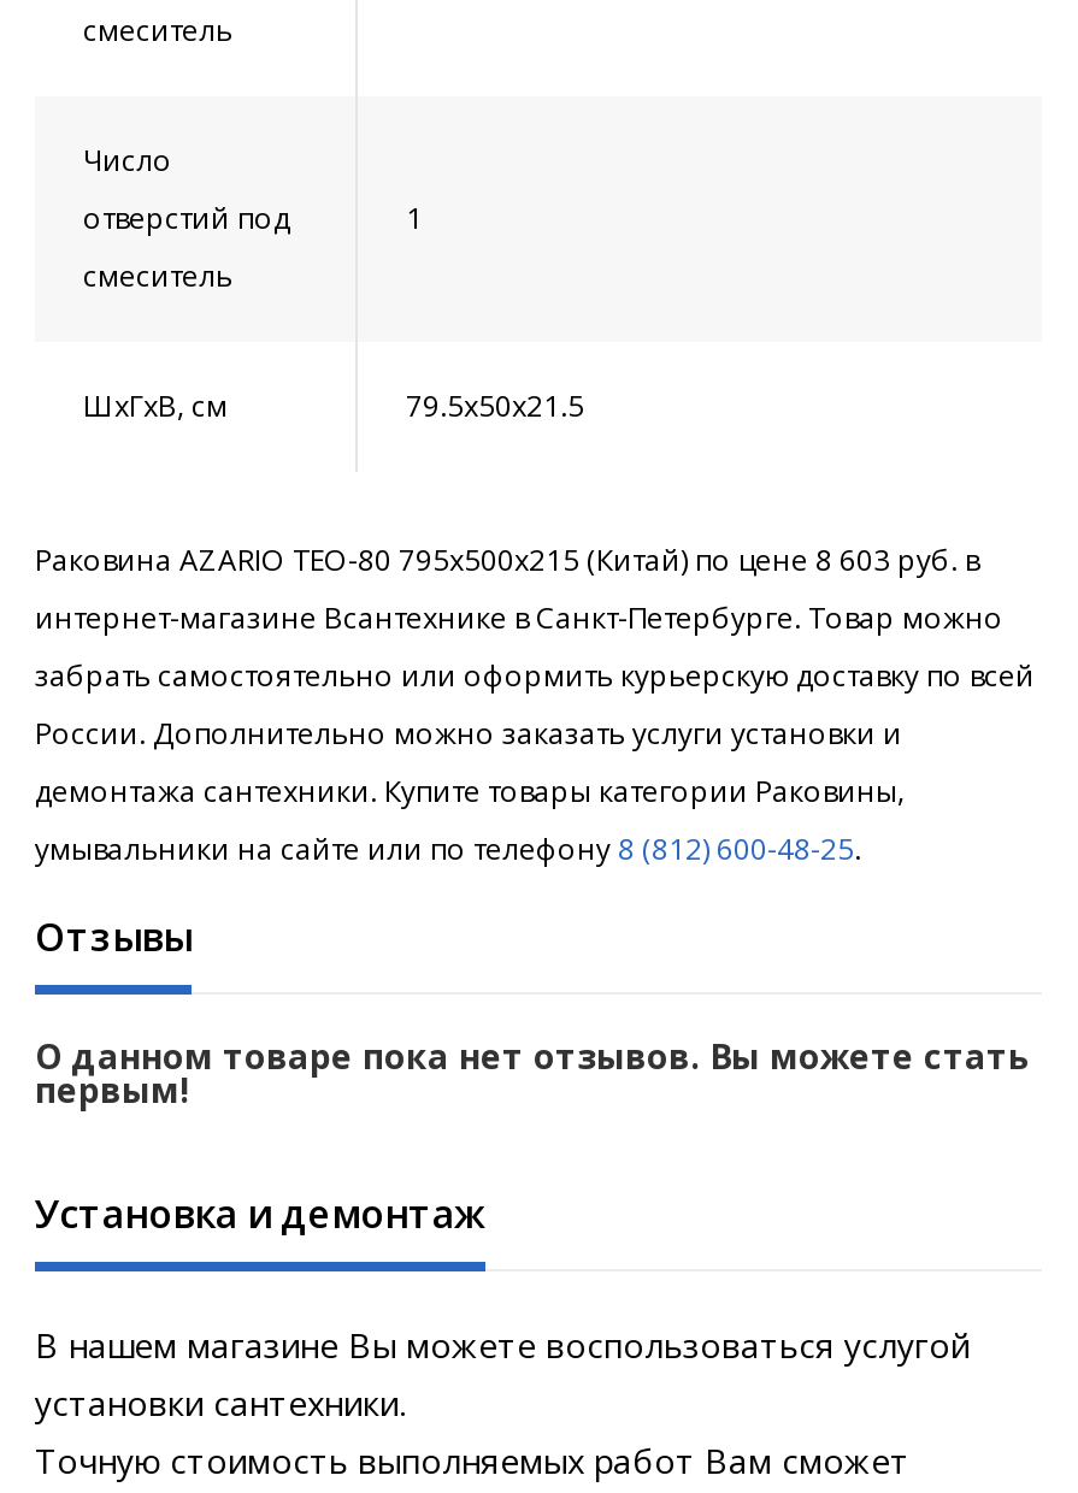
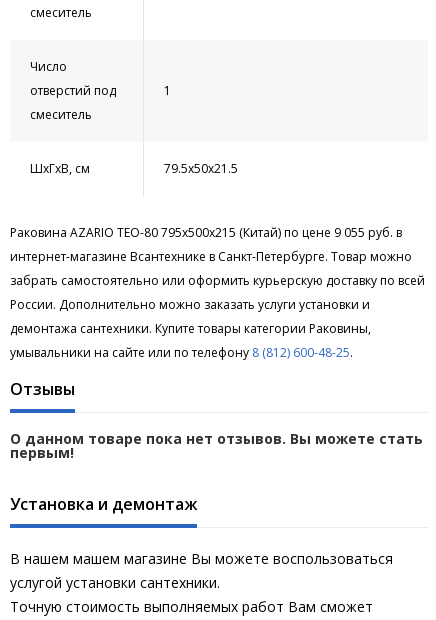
- Раковина AZARIO TEO-80 795x500x215 (Китай) по цене 8 603 руб. в
+ Раковина AZARIO TEO-80 795x500x215 (Китай) по цене 9 055 руб. в

- В нашем магазине Вы можете воспользоваться услугой
- установки сантехники.
+ В нашем машем магазине Вы можете воспользоваться
+ услугой установки сантехники.
